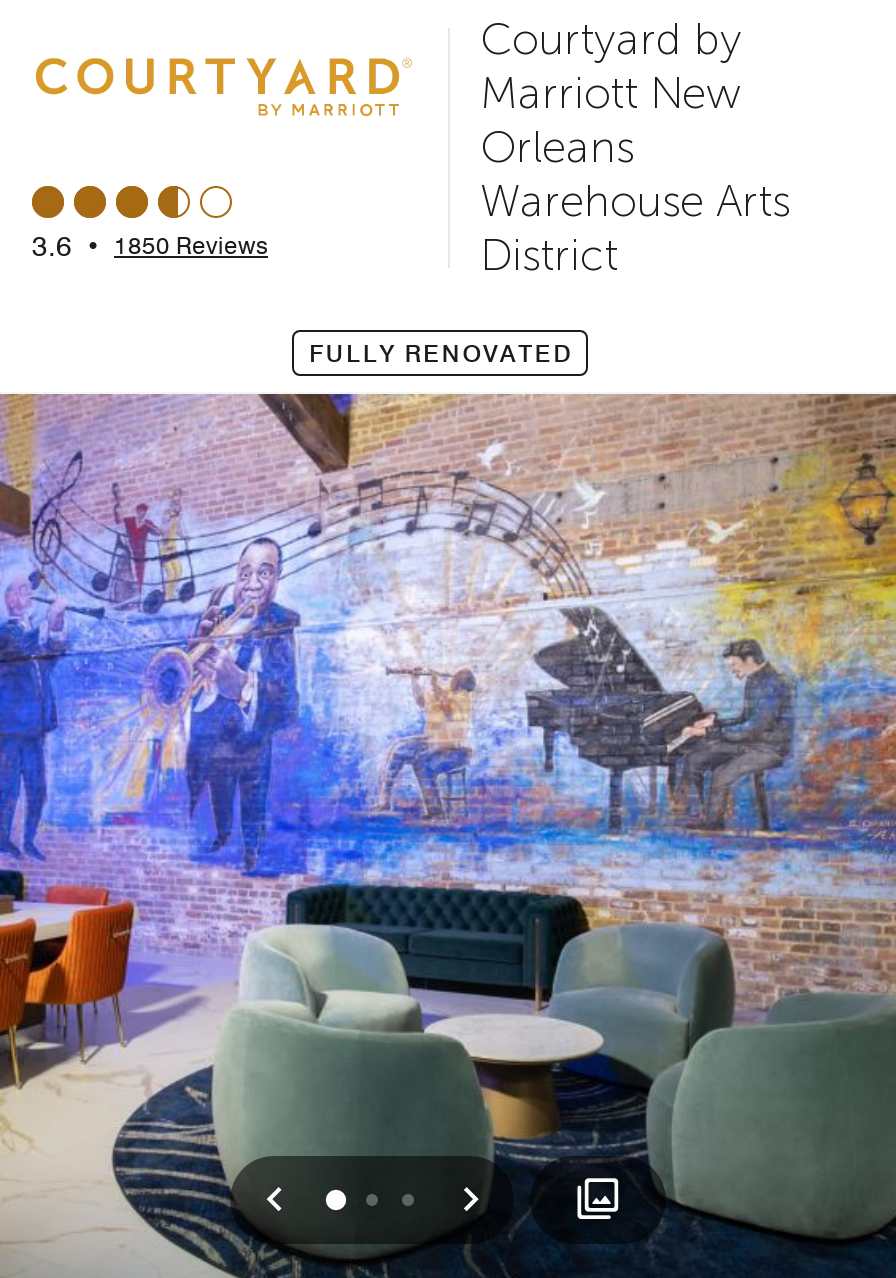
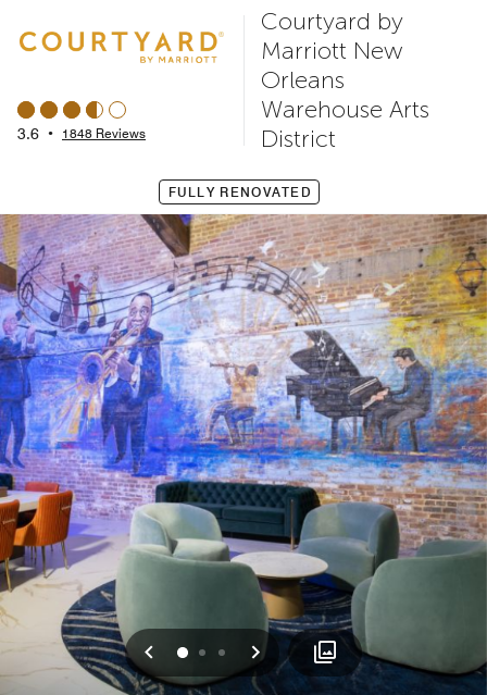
- 3.6 • 1850 Reviews
+ 3.6 • 1848 Reviews
